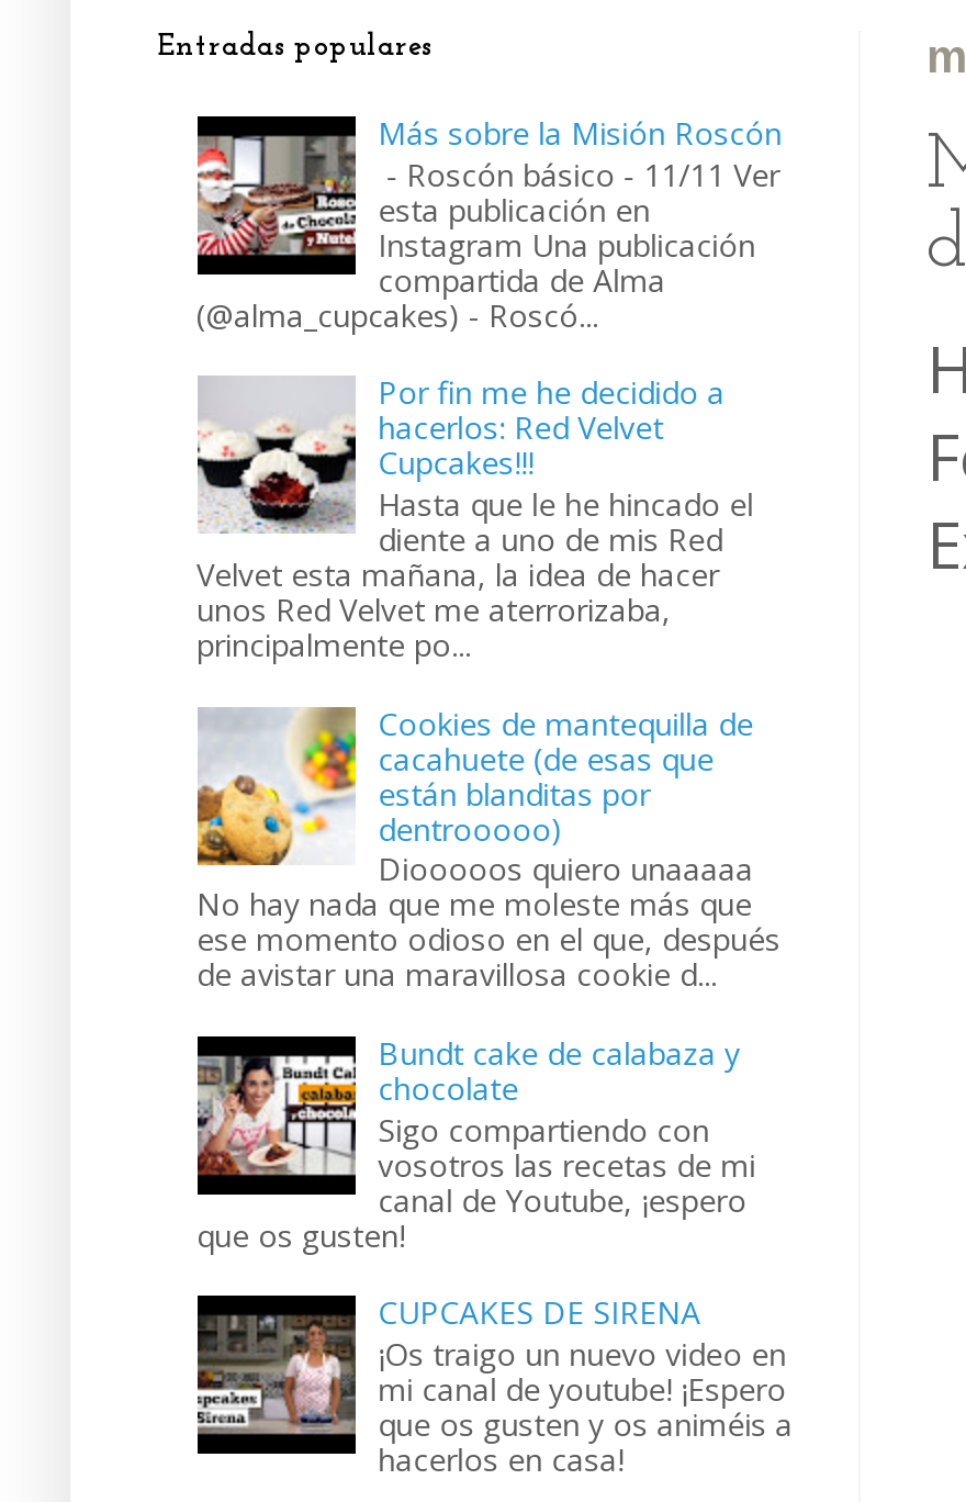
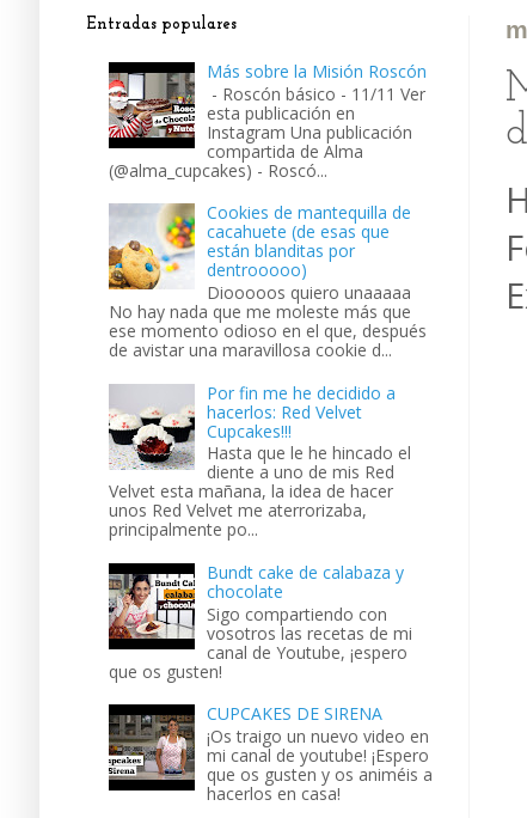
moved down: [image] | Por fin me he decidido a | hacerlos: Red Velvet | ... | unos Red Velvet me aterrorizaba, | principalmente po...

moved up: [image] | Cookies de mantequilla de | cacahuete (de esas que | ... | ese momento odioso en el que, después | de avistar una maravillosa cookie d...
